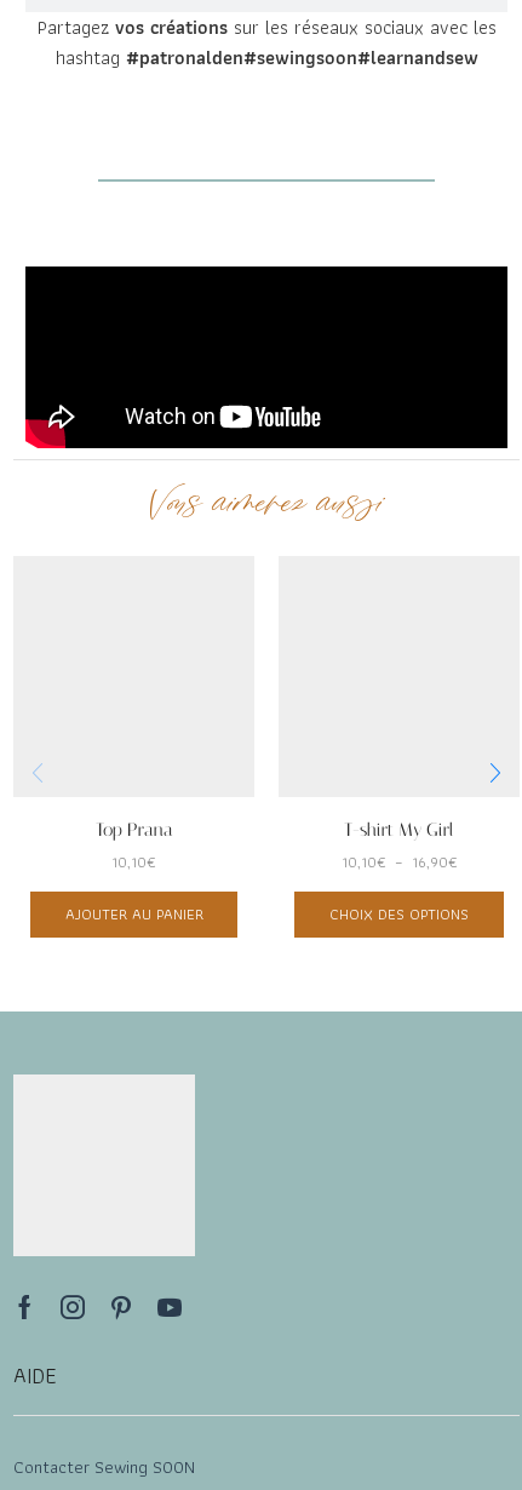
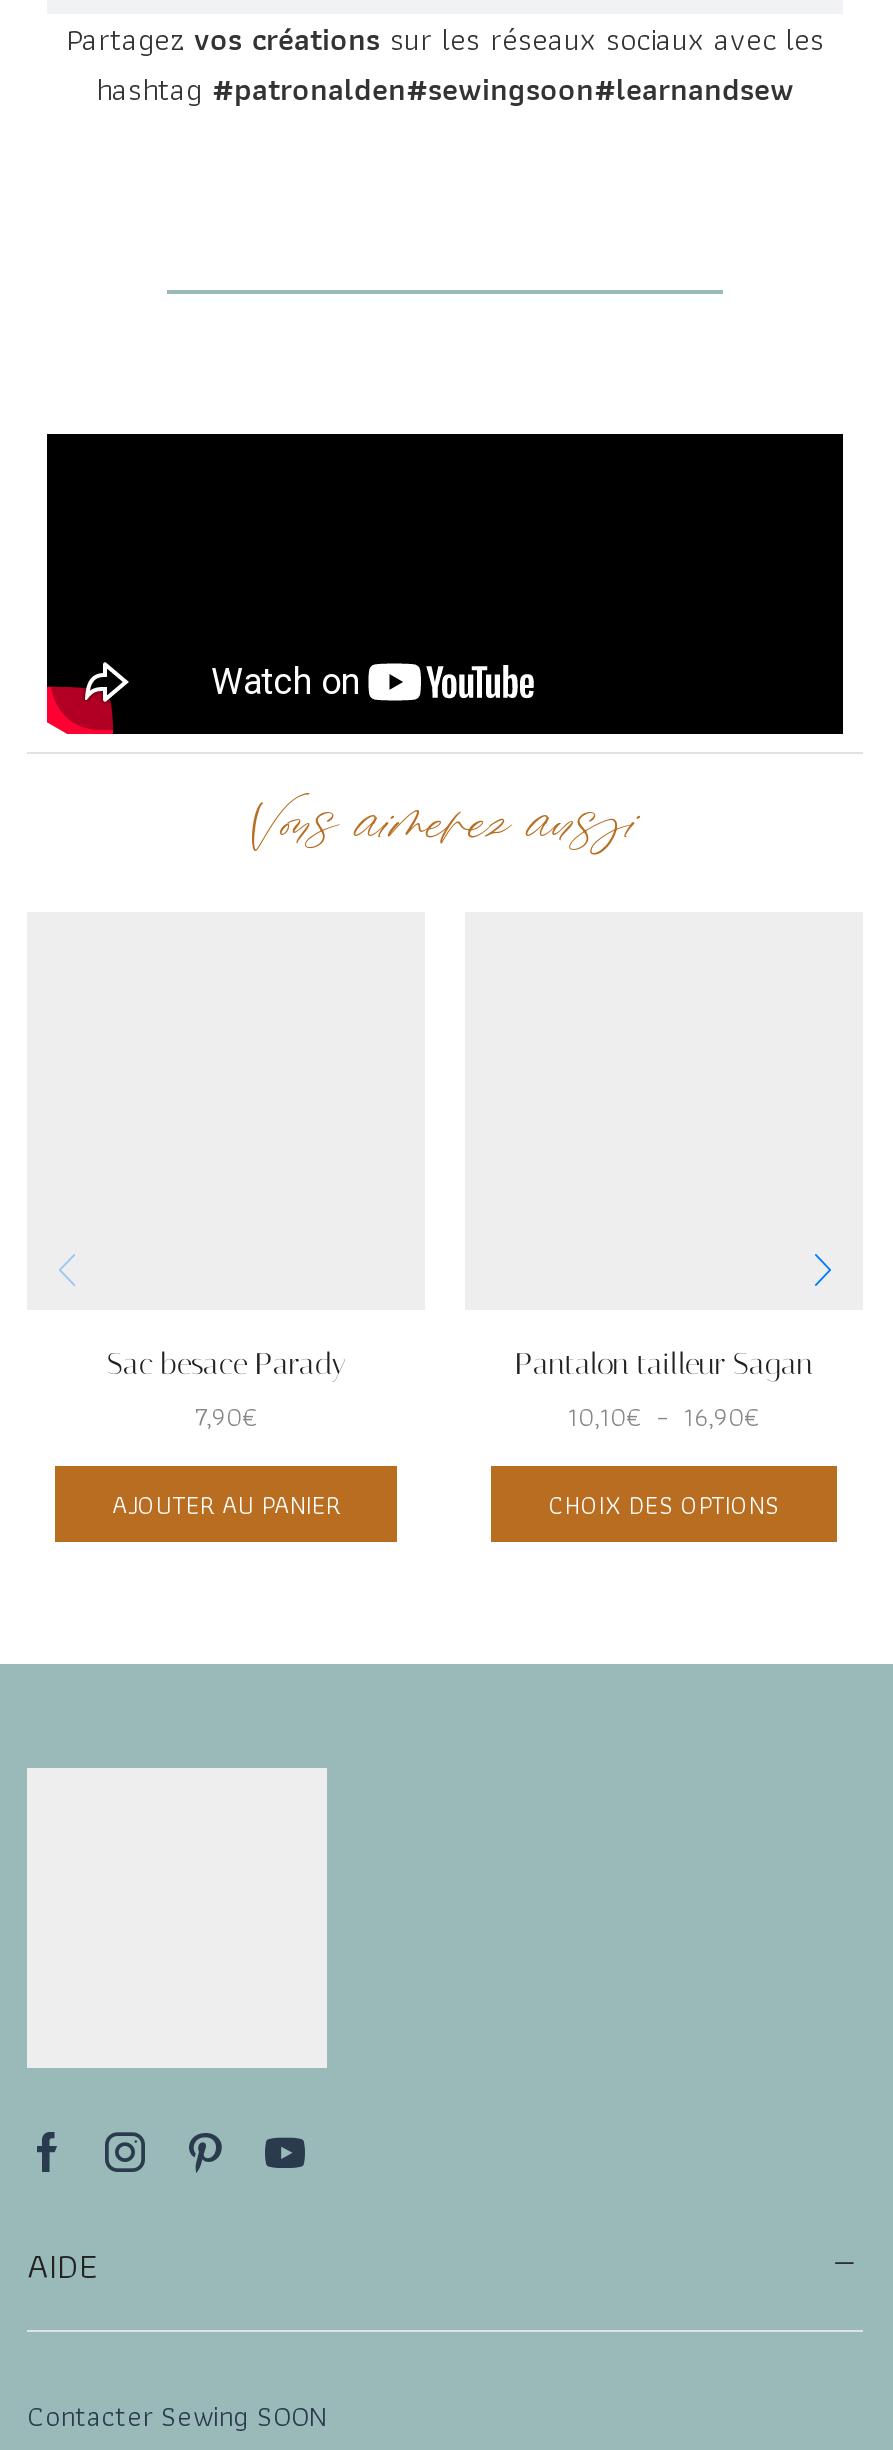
- Top Prana
- 10,10€
+ Sac besace Parady
+ 7,90€

- T-shirt My Girl
+ Pantalon tailleur Sagan
